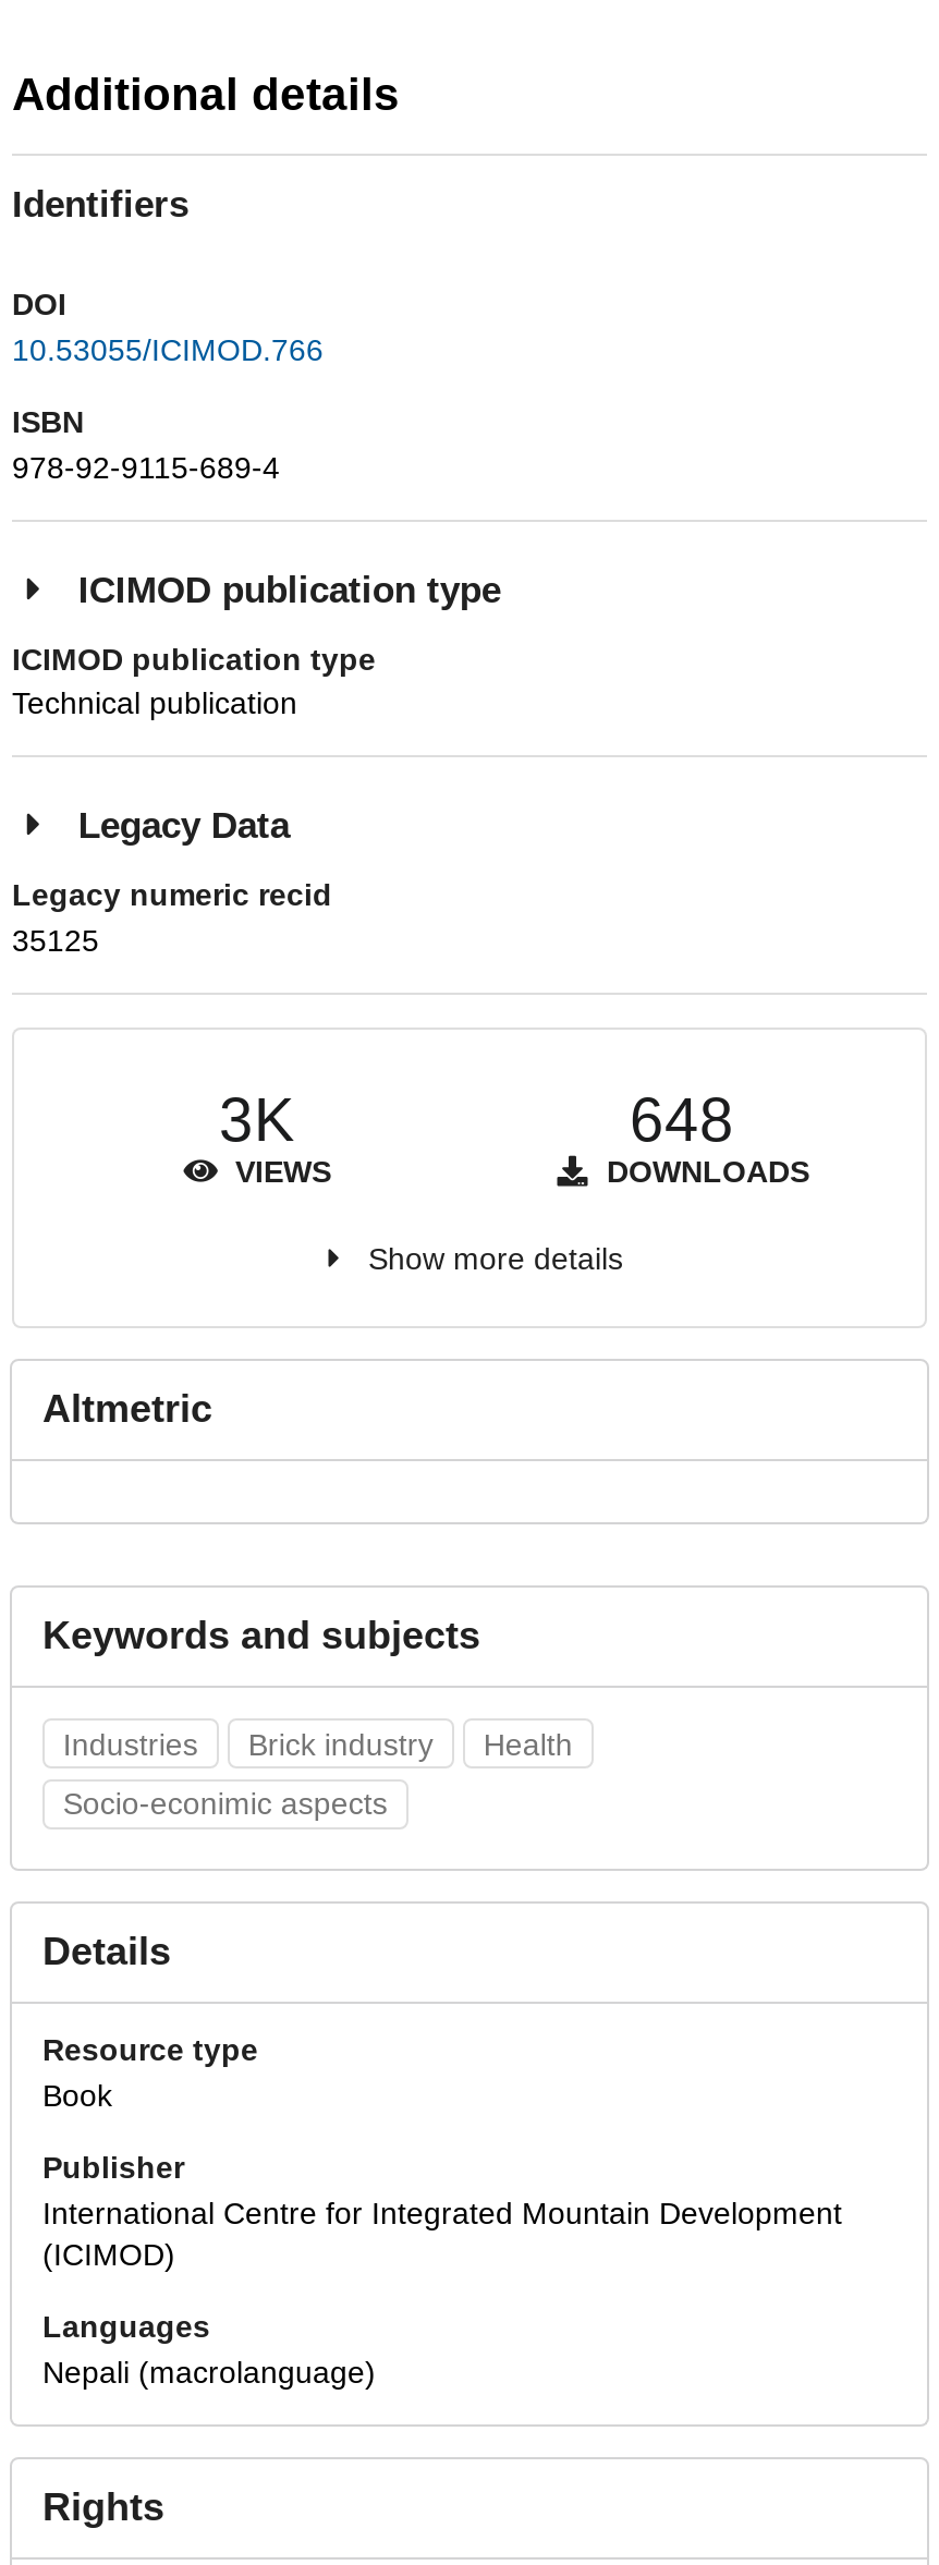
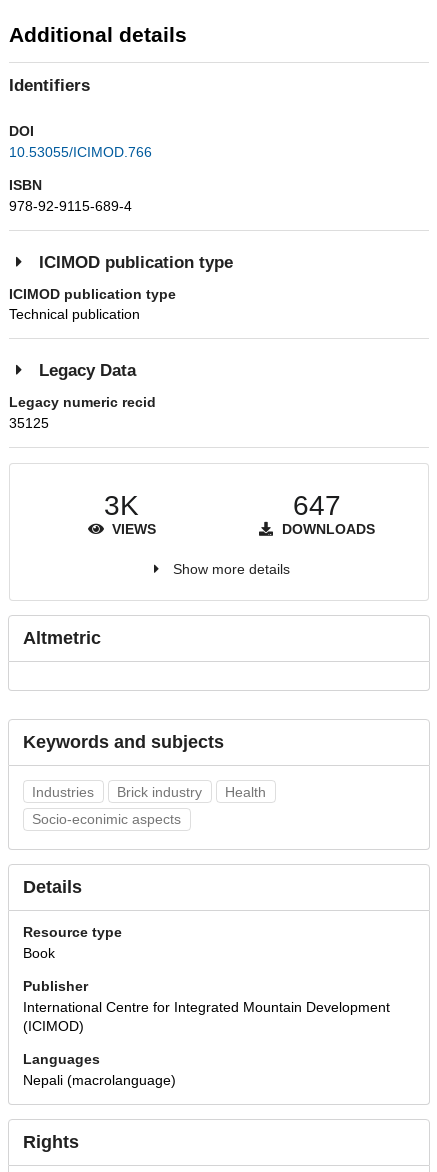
- 648
+ 647
